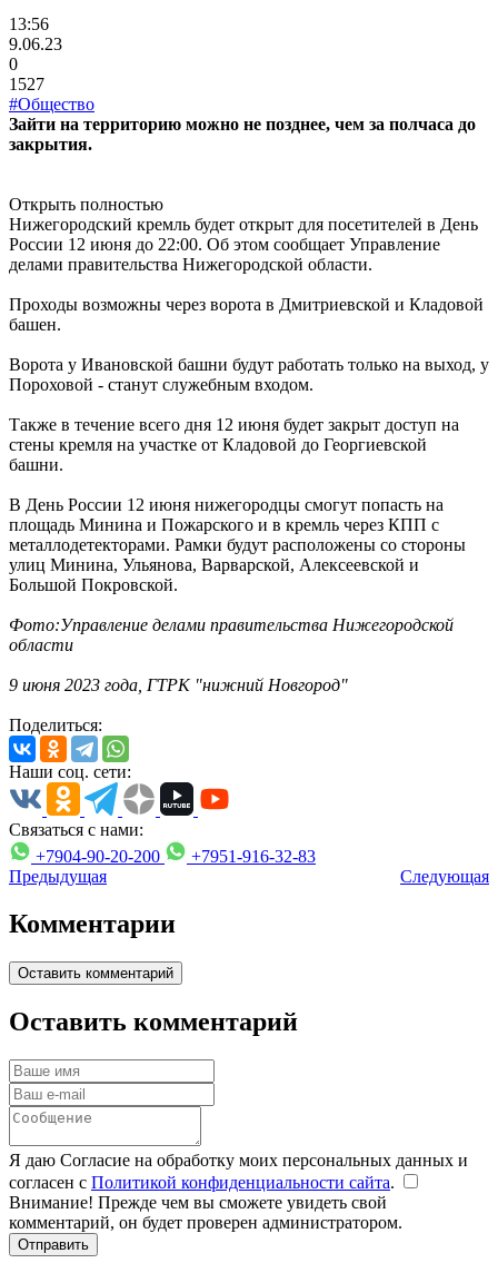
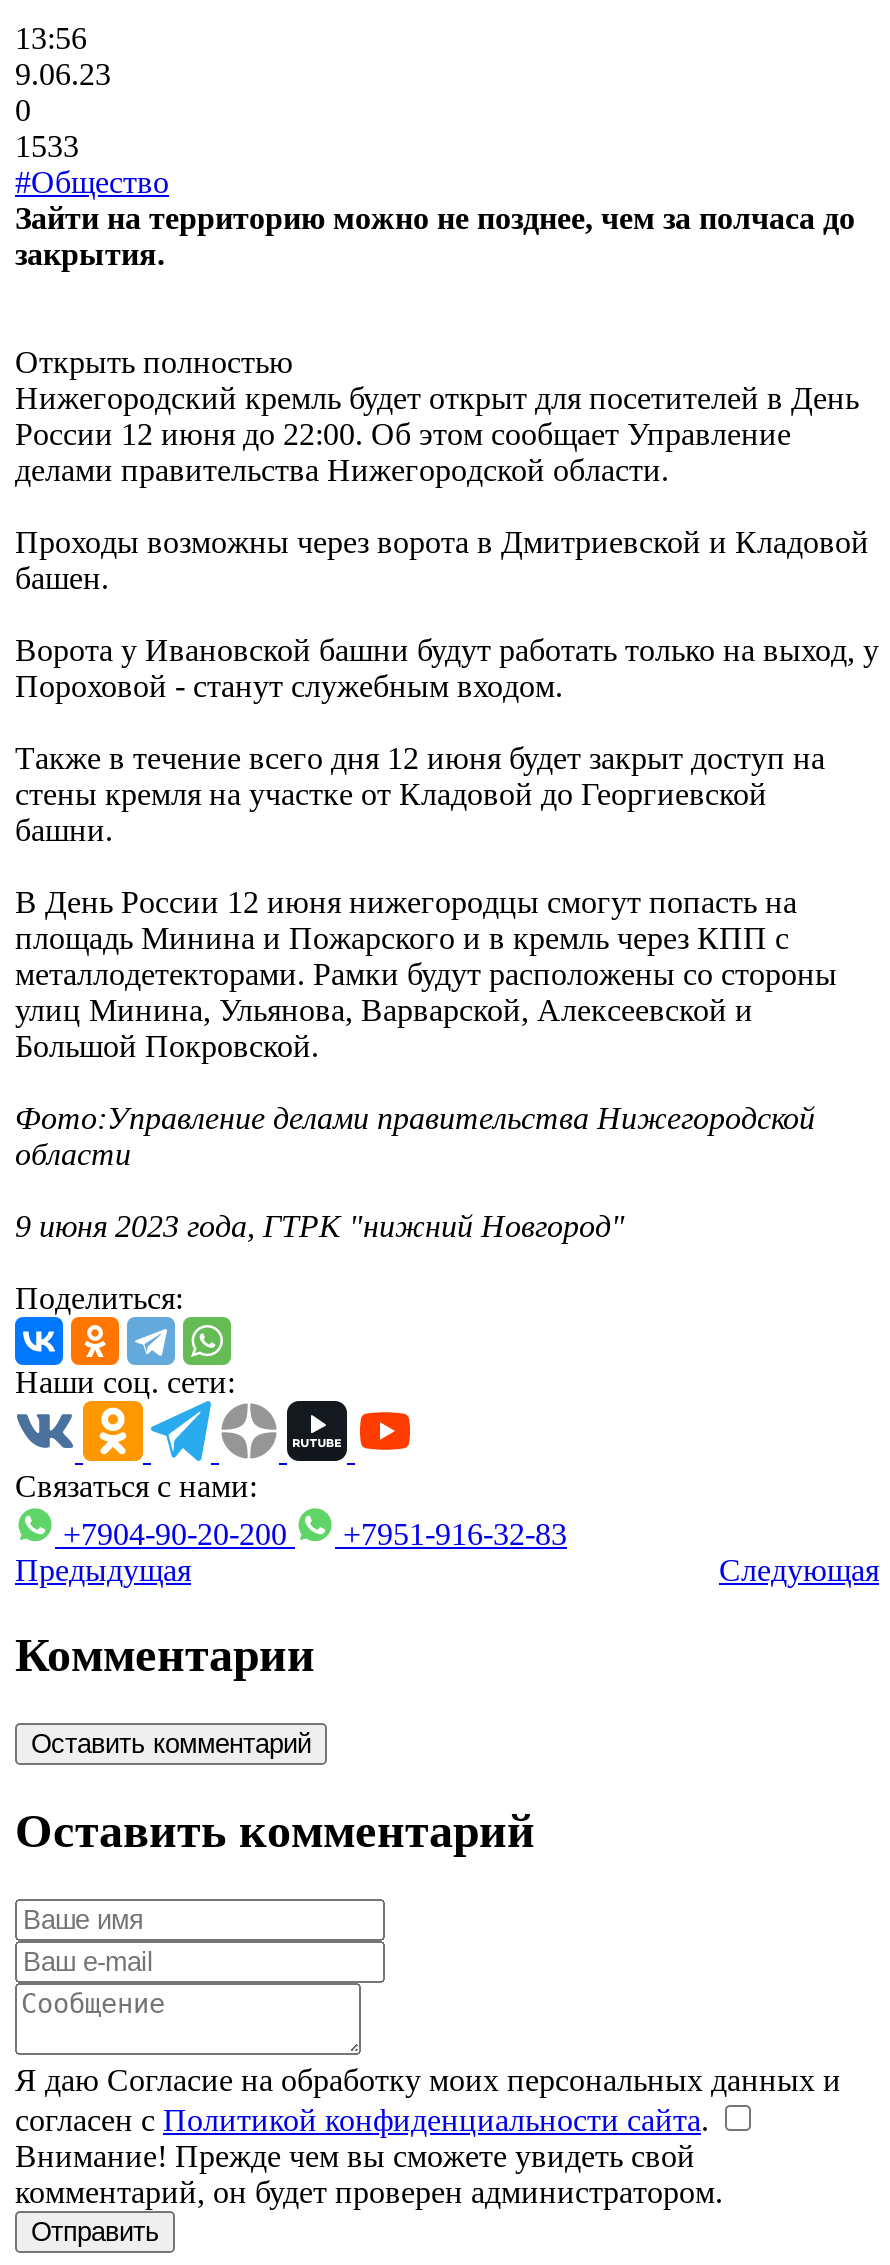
- 1527
+ 1533
